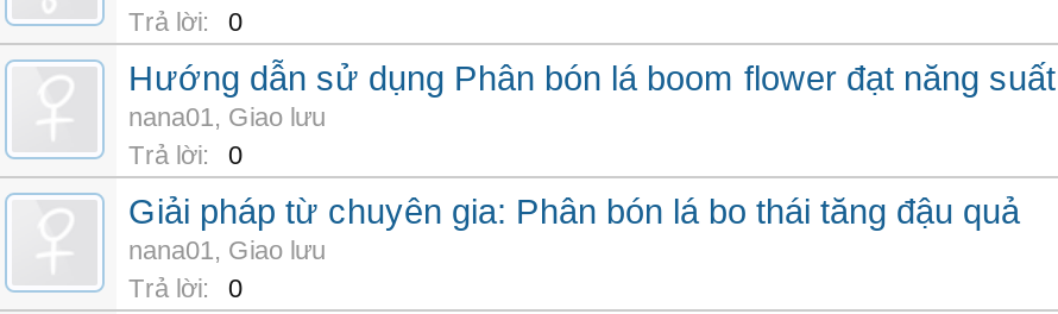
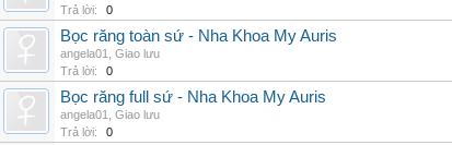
- Hướng dẫn sử dụng Phân bón lá boom flower đạt năng suất
- nana01, Giao lưu
+ Bọc răng toàn sứ - Nha Khoa My Auris
+ angela01, Giao lưu

- Giải pháp từ chuyên gia: Phân bón lá bo thái tăng đậu quả
- nana01, Giao lưu
+ Bọc răng full sứ - Nha Khoa My Auris
+ angela01, Giao lưu
